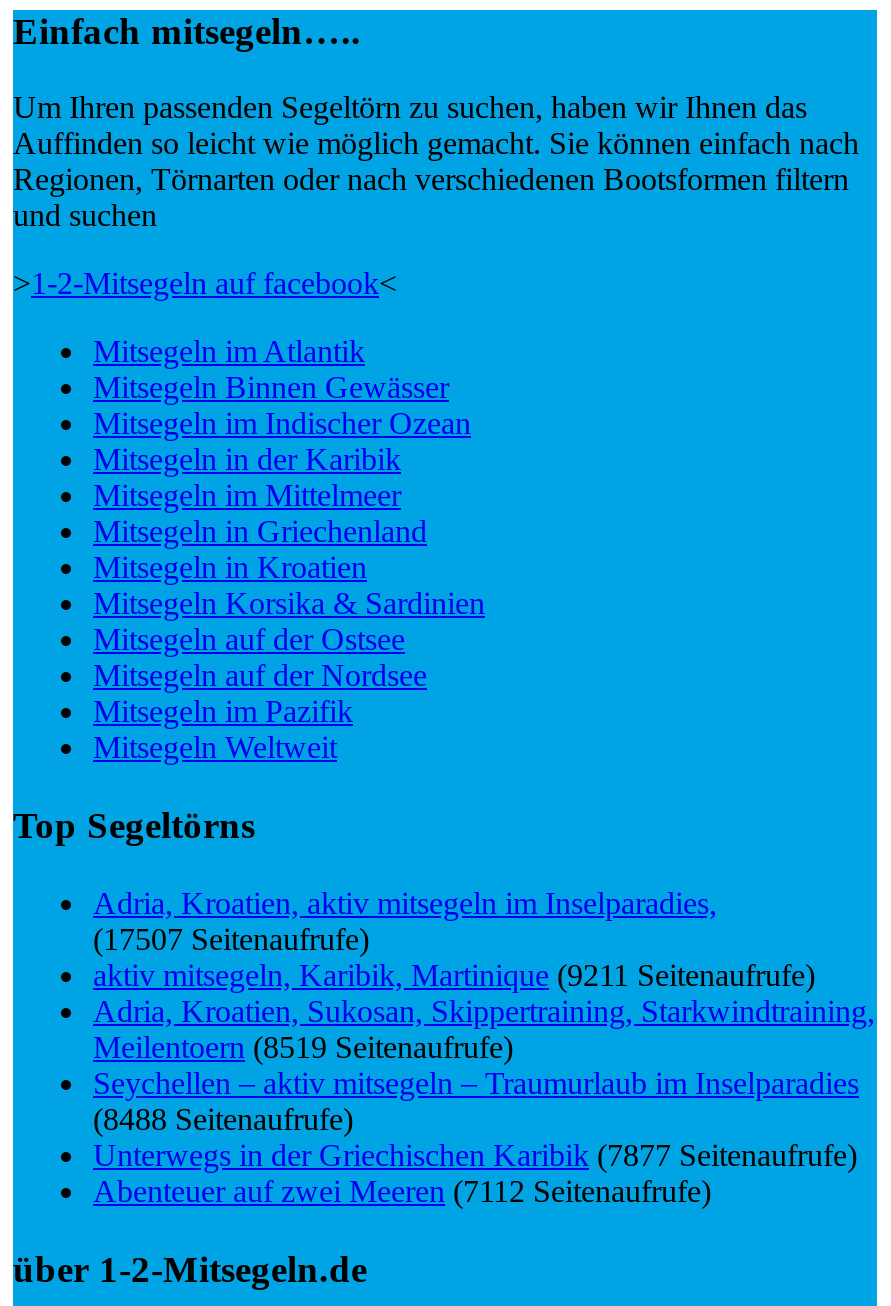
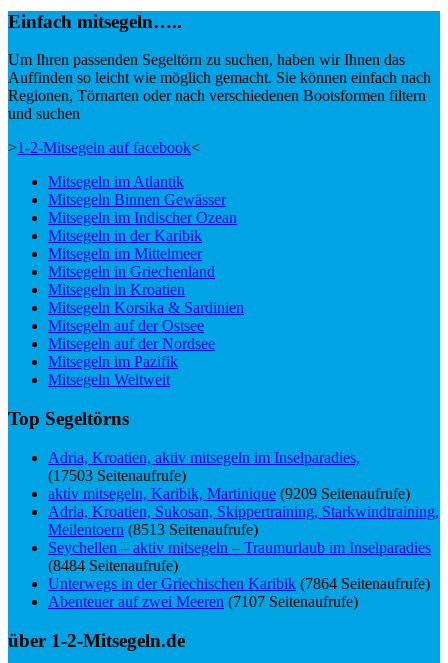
- (17507 Seitenaufrufe)
+ (17503 Seitenaufrufe)

- aktiv mitsegeln, Karibik, Martinique (9211 Seitenaufrufe)
+ aktiv mitsegeln, Karibik, Martinique (9209 Seitenaufrufe)

- Meilentoern (8519 Seitenaufrufe)
+ Meilentoern (8513 Seitenaufrufe)

- (8488 Seitenaufrufe)
+ (8484 Seitenaufrufe)

- Unterwegs in der Griechischen Karibik (7877 Seitenaufrufe)
+ Unterwegs in der Griechischen Karibik (7864 Seitenaufrufe)

- Abenteuer auf zwei Meeren (7112 Seitenaufrufe)
+ Abenteuer auf zwei Meeren (7107 Seitenaufrufe)
